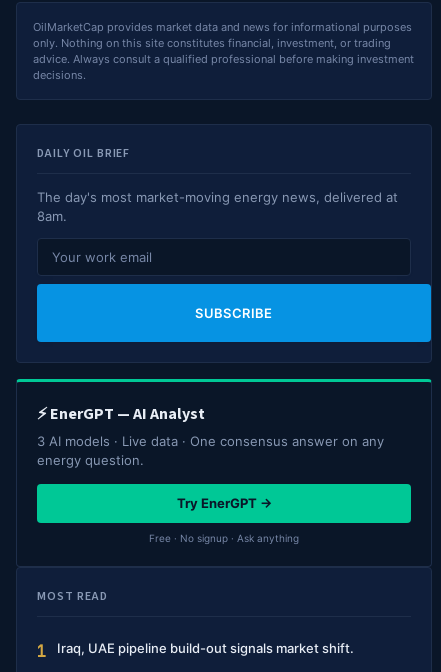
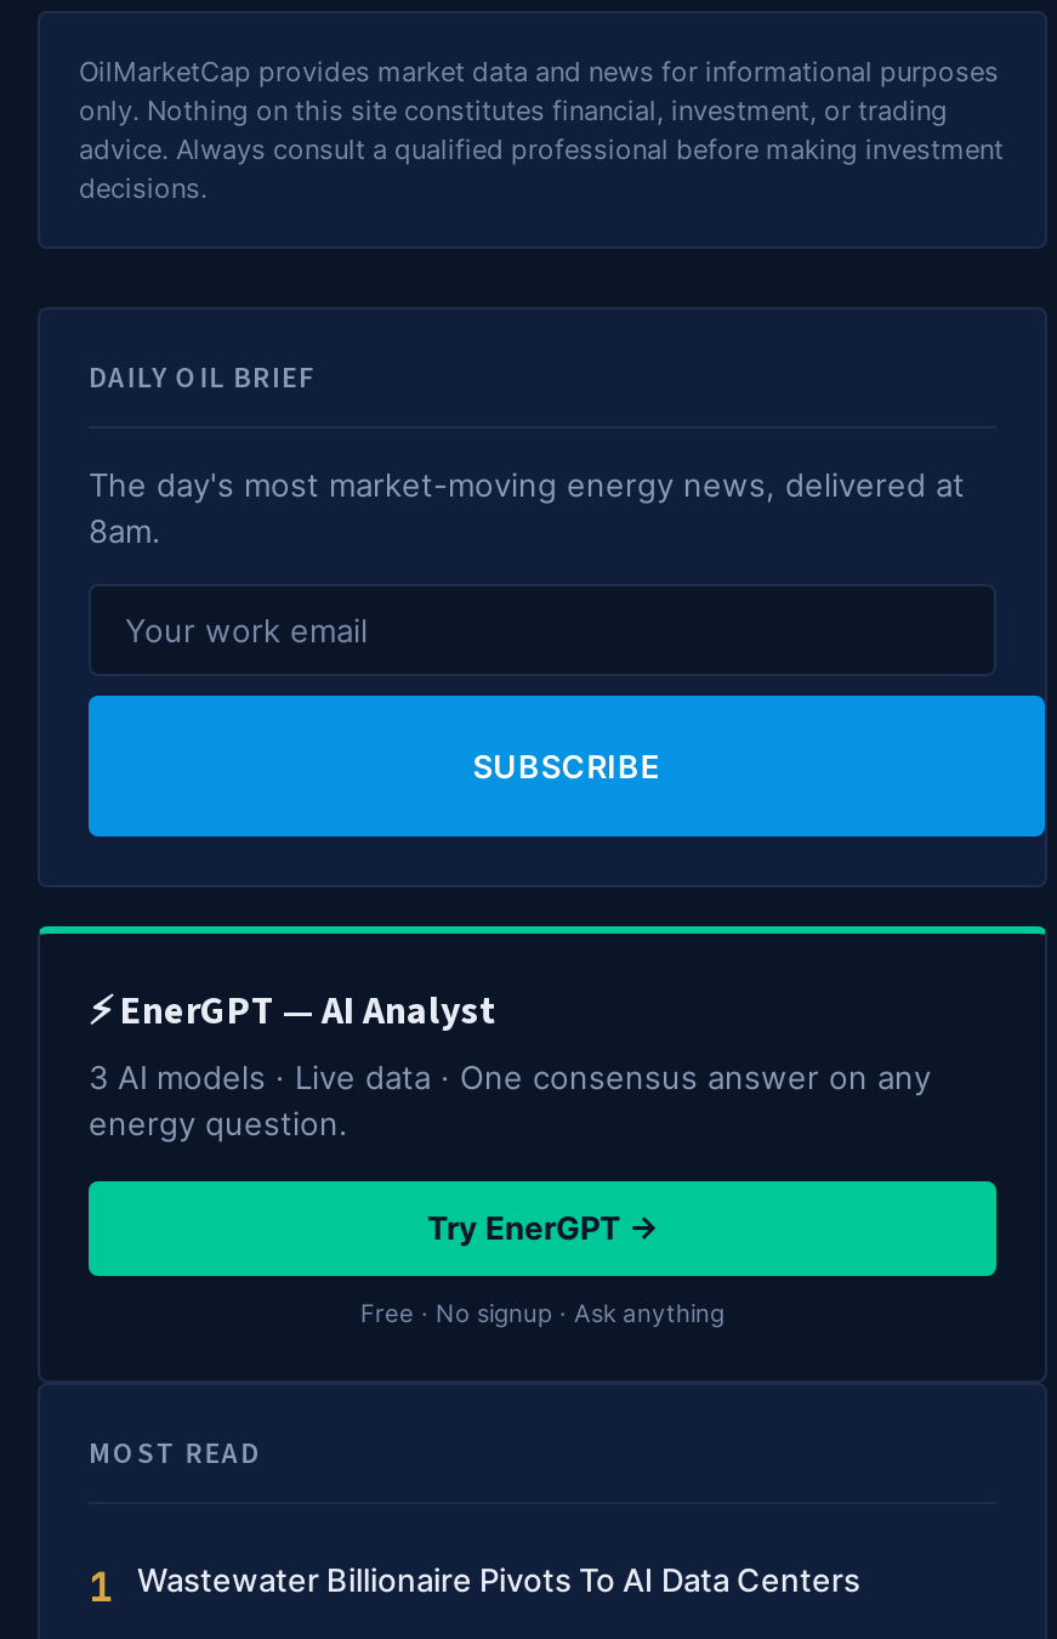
- Iraq, UAE pipeline build-out signals market shift.
+ Wastewater Billionaire Pivots To AI Data Centers
